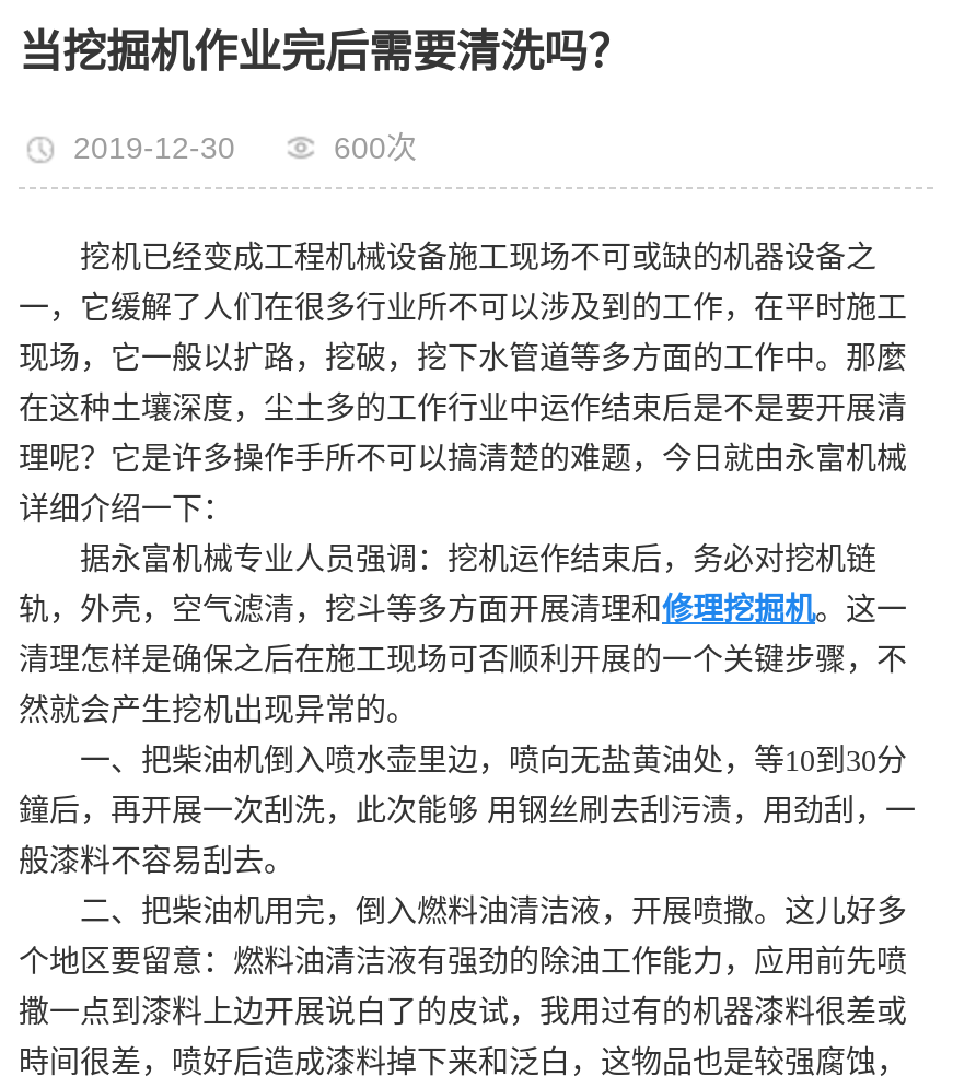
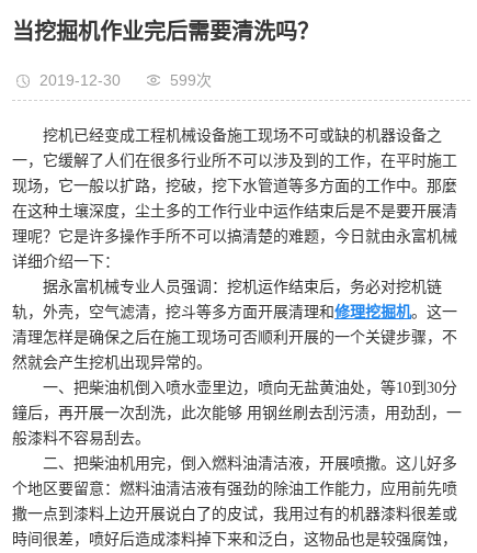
- 600次
+ 599次
